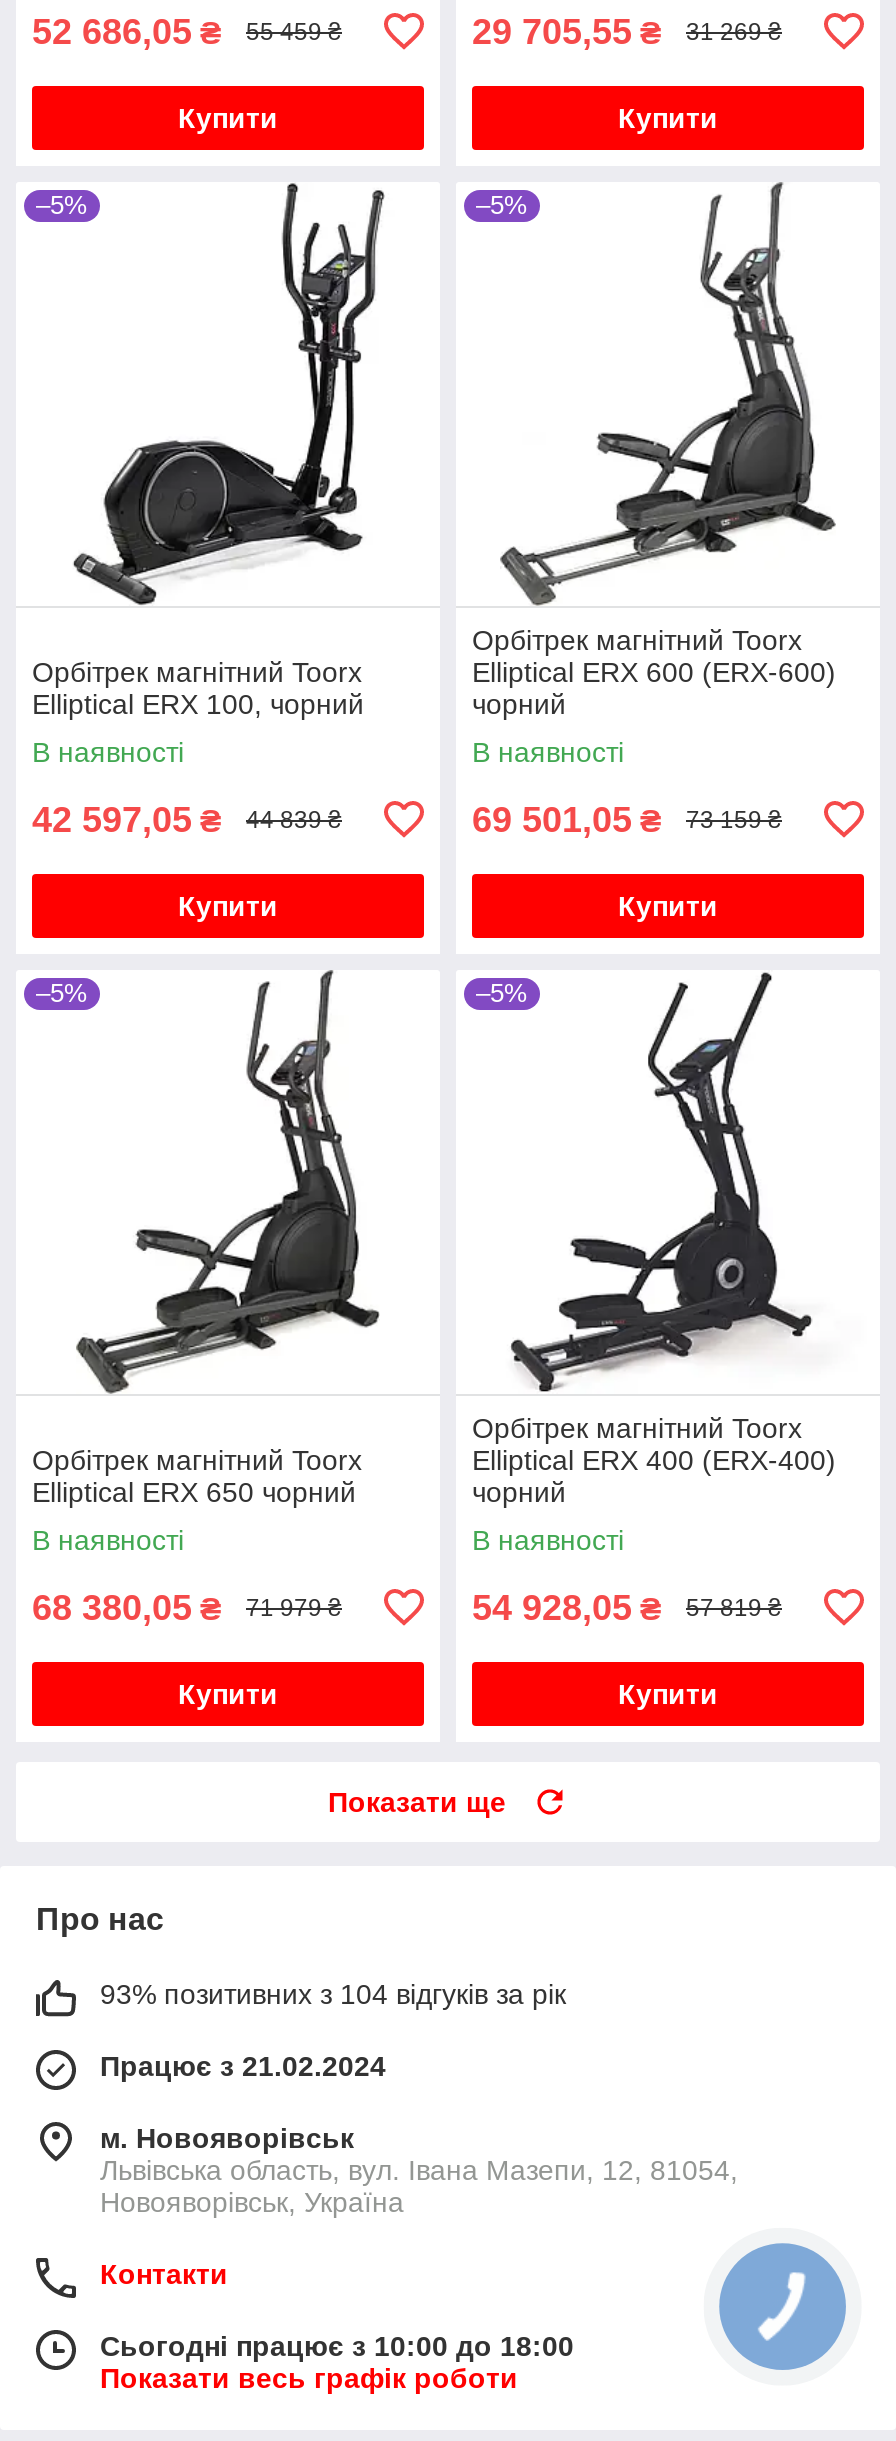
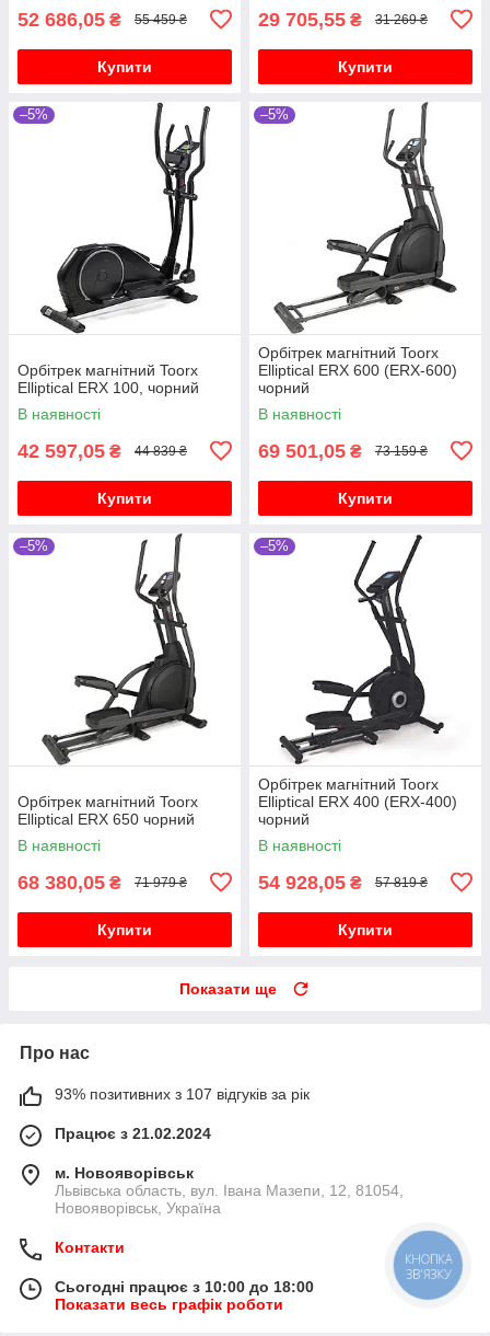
- 93% позитивних з 104 відгуків за рік
+ 93% позитивних з 107 відгуків за рік

+ КНОПКА
+ ЗВ'ЯЗКУ
